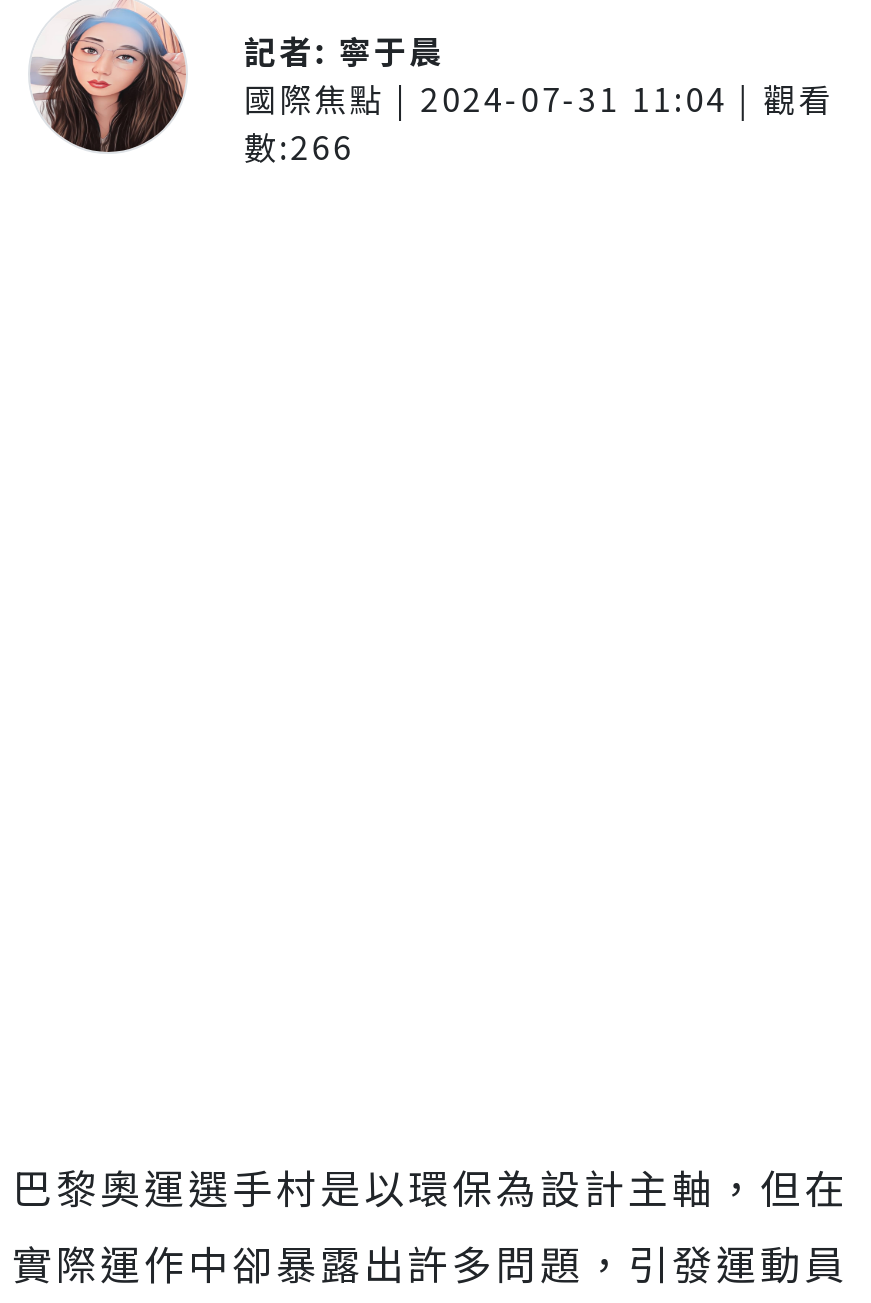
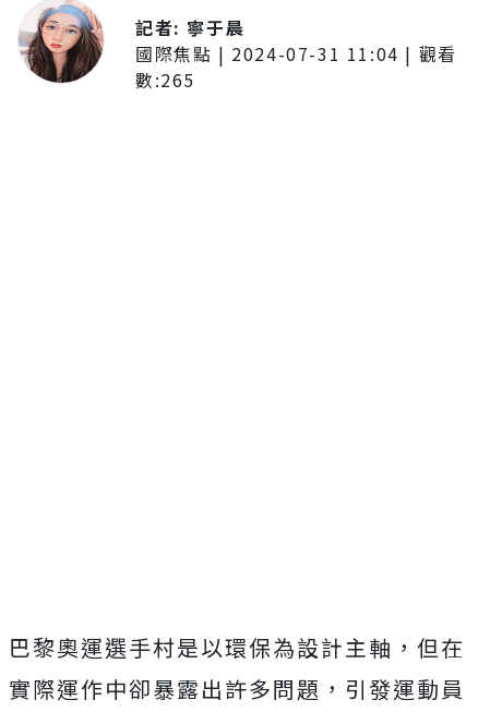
- 數:266
+ 數:265
